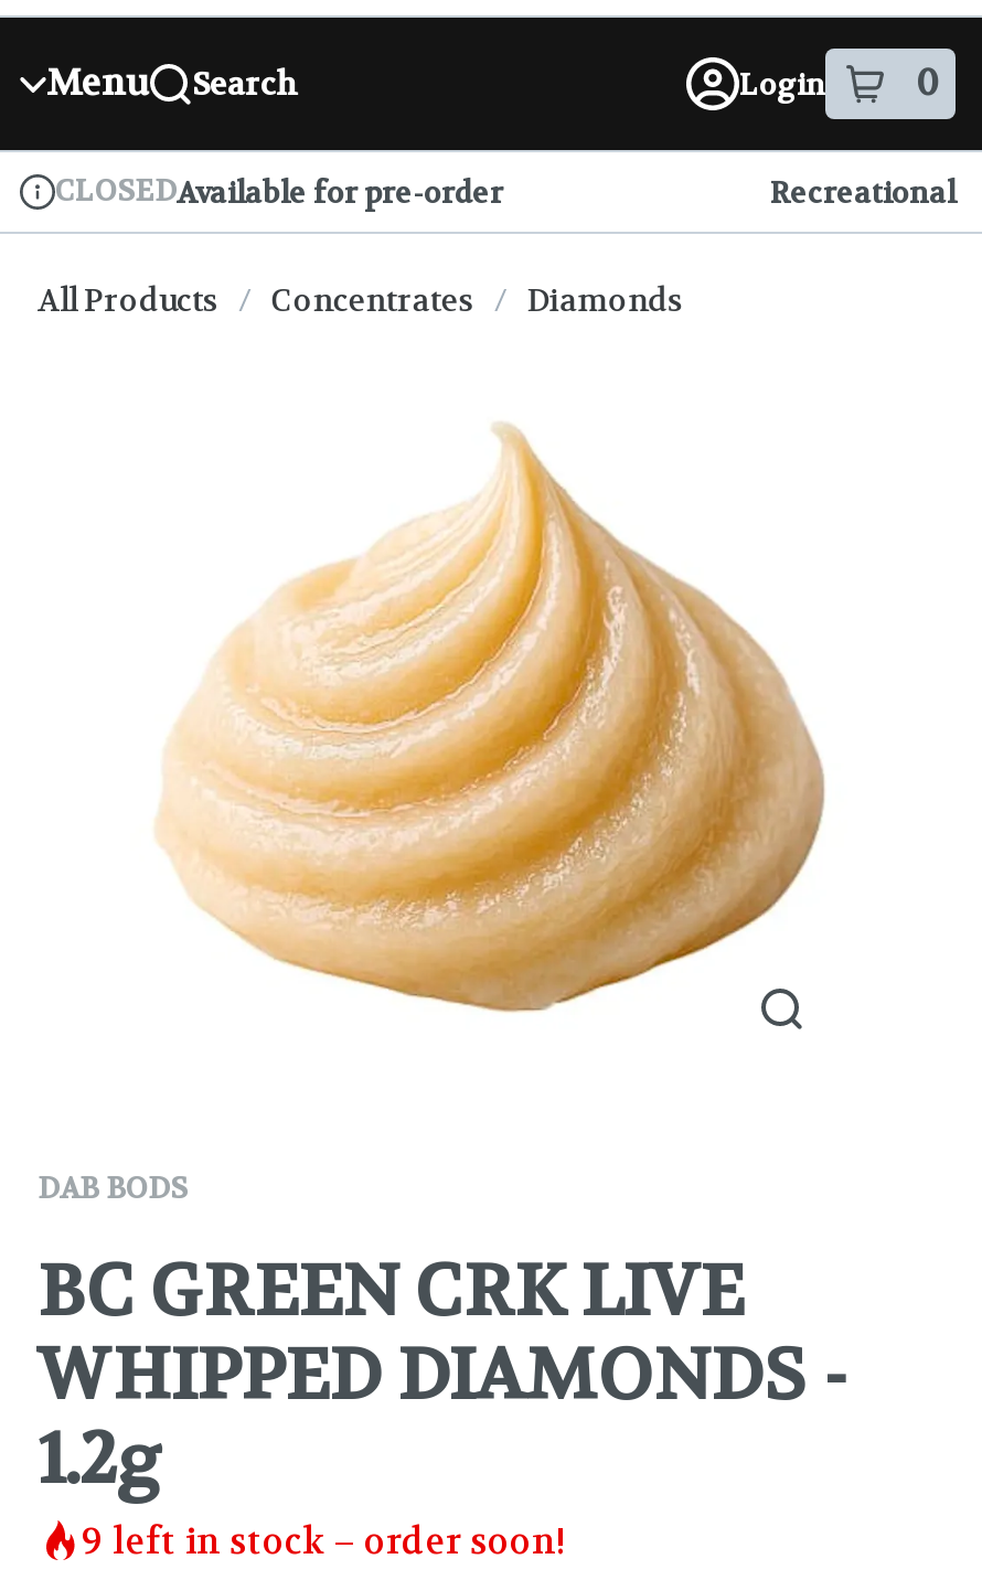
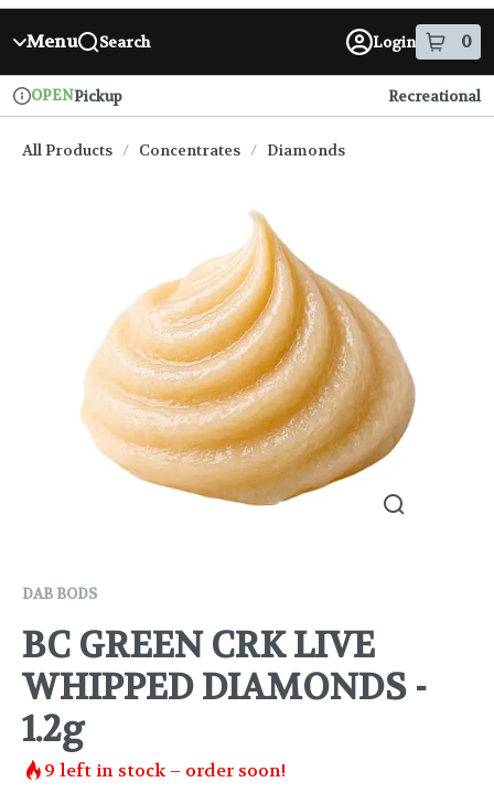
- CLOSEDAvailable for pre-order
+ OPENPickup
